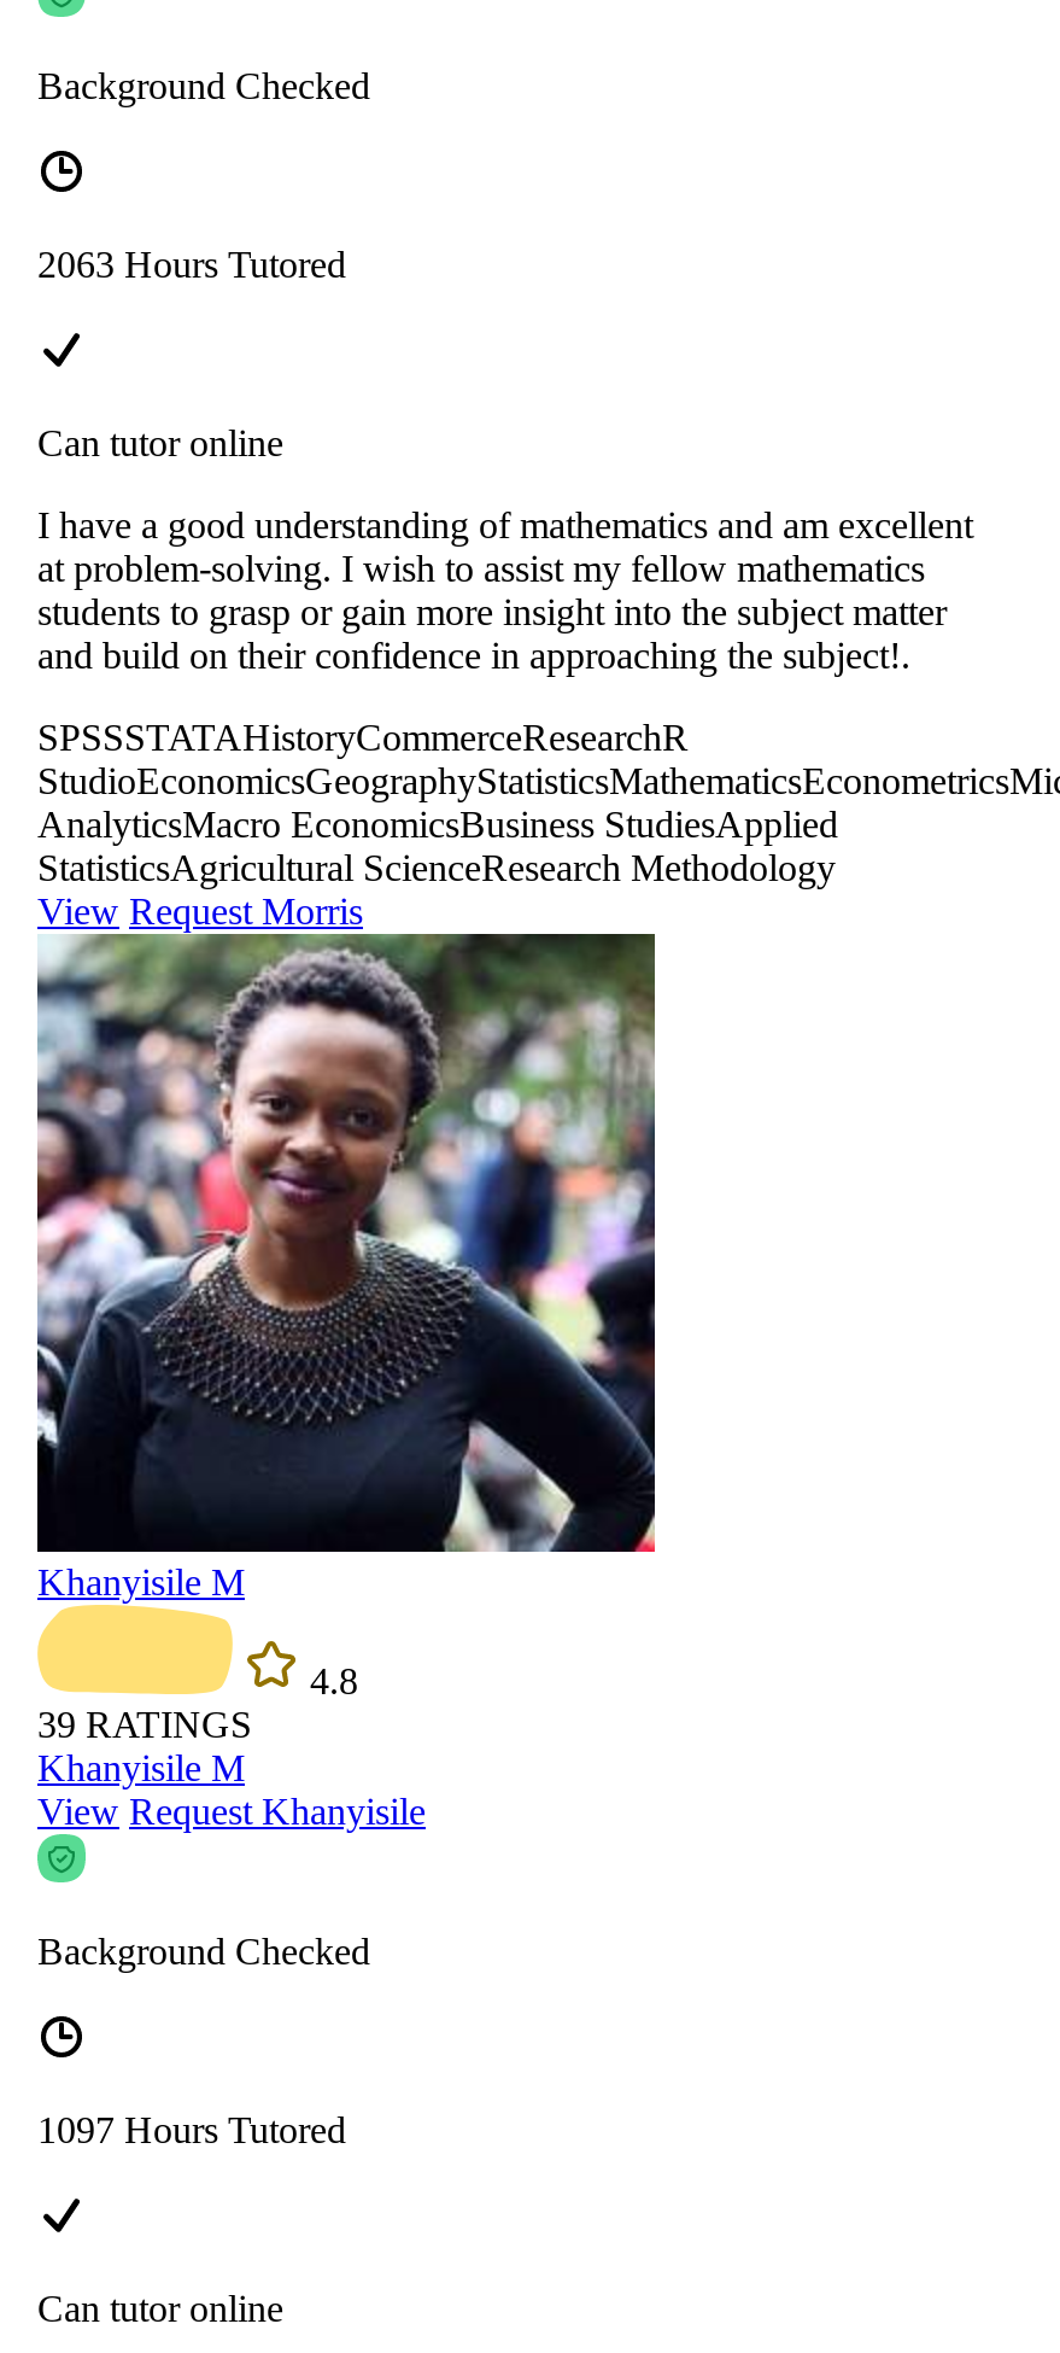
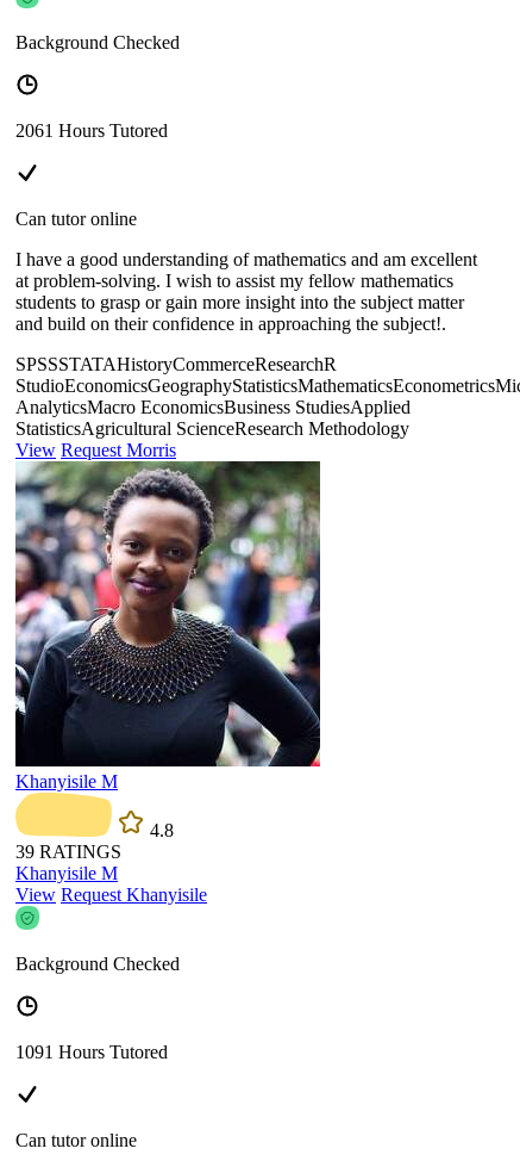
- 2063 Hours Tutored
+ 2061 Hours Tutored

- 1097 Hours Tutored
+ 1091 Hours Tutored
